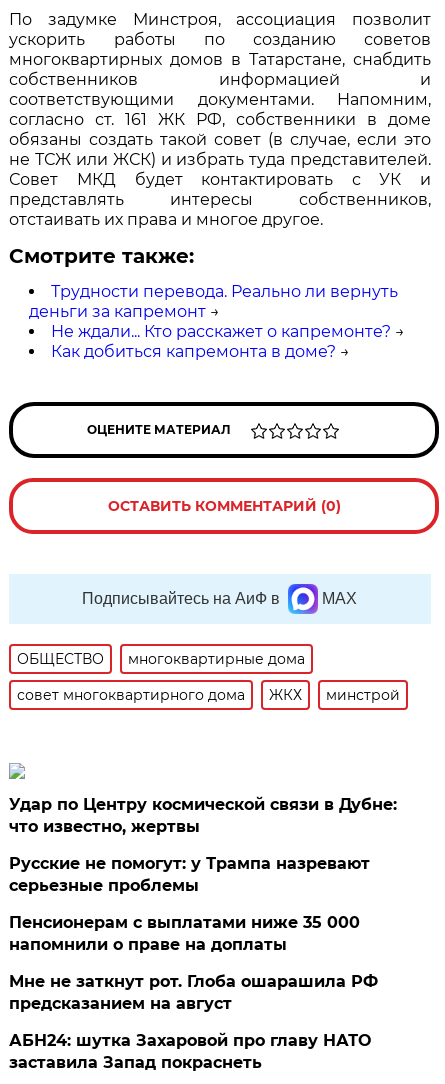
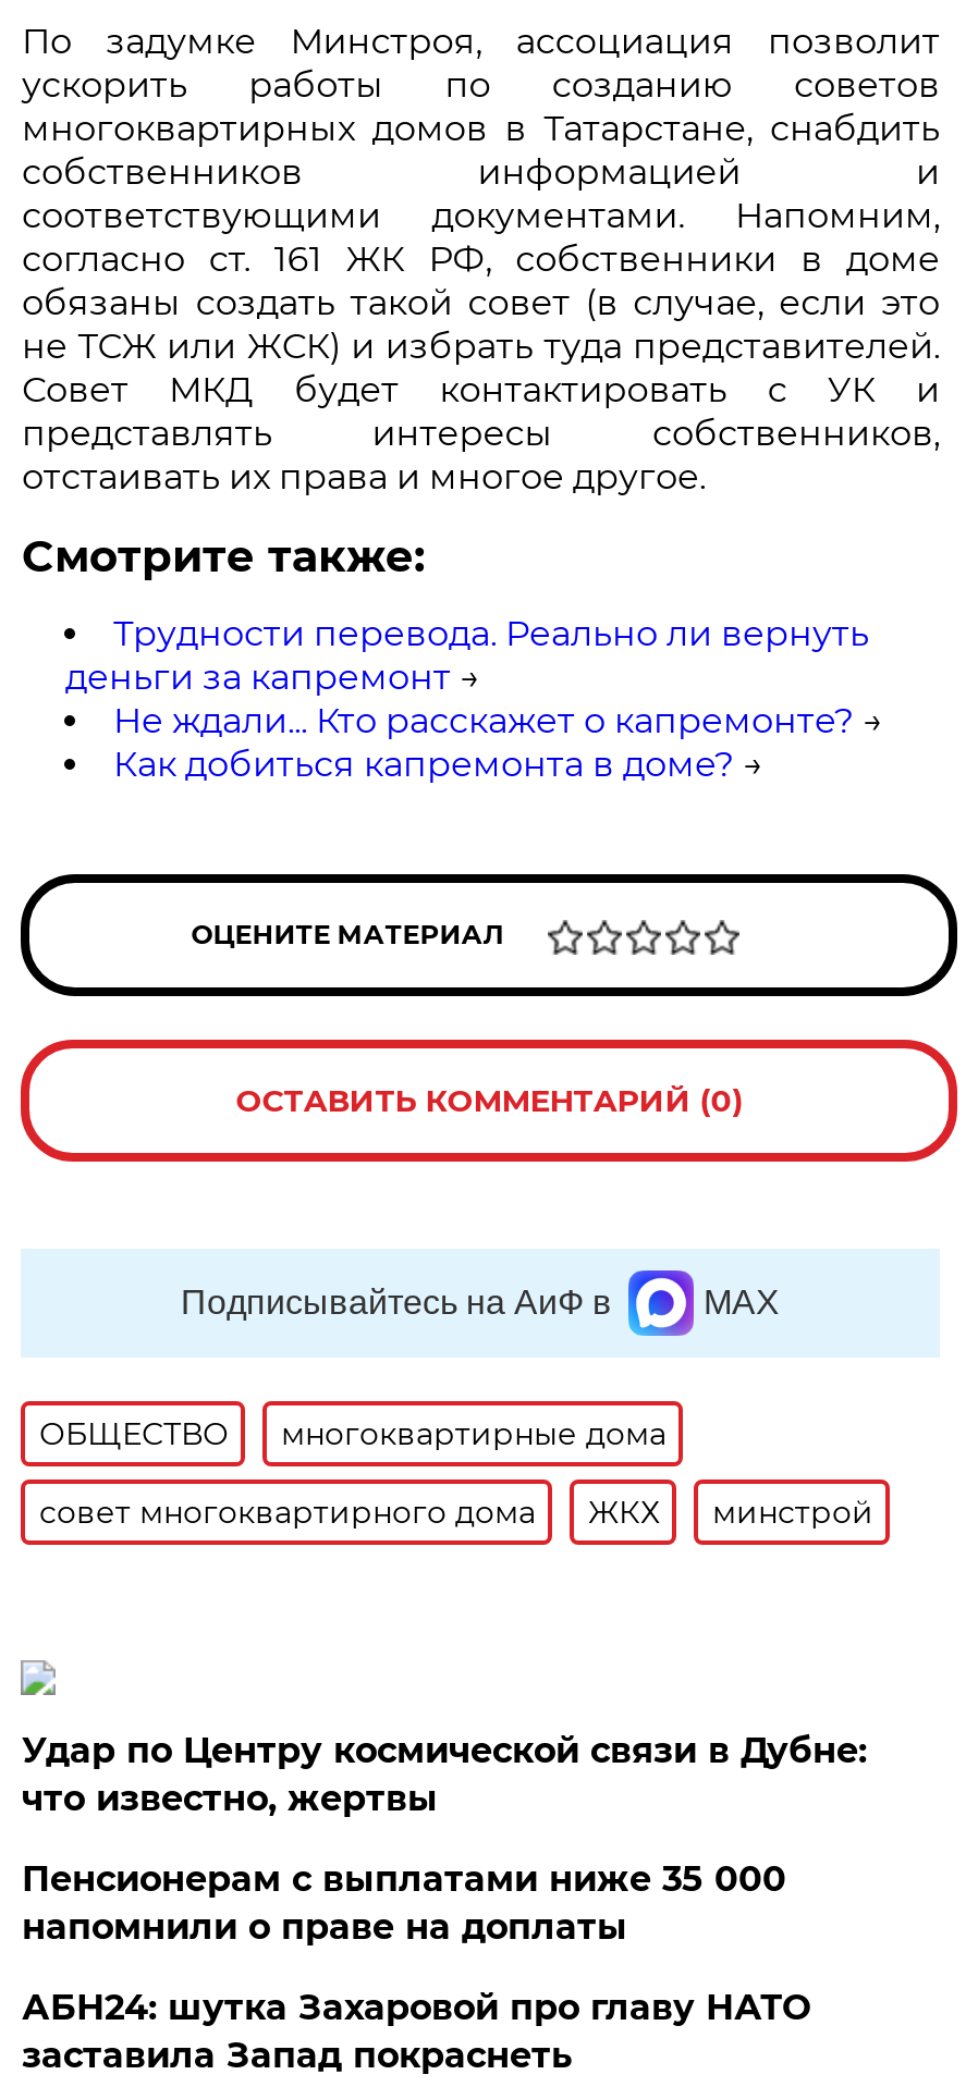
- Русские не помогут: у Трампа назревают
- серьезные проблемы

- Мне не заткнут рот. Глоба ошарашила РФ
- предсказанием на август
